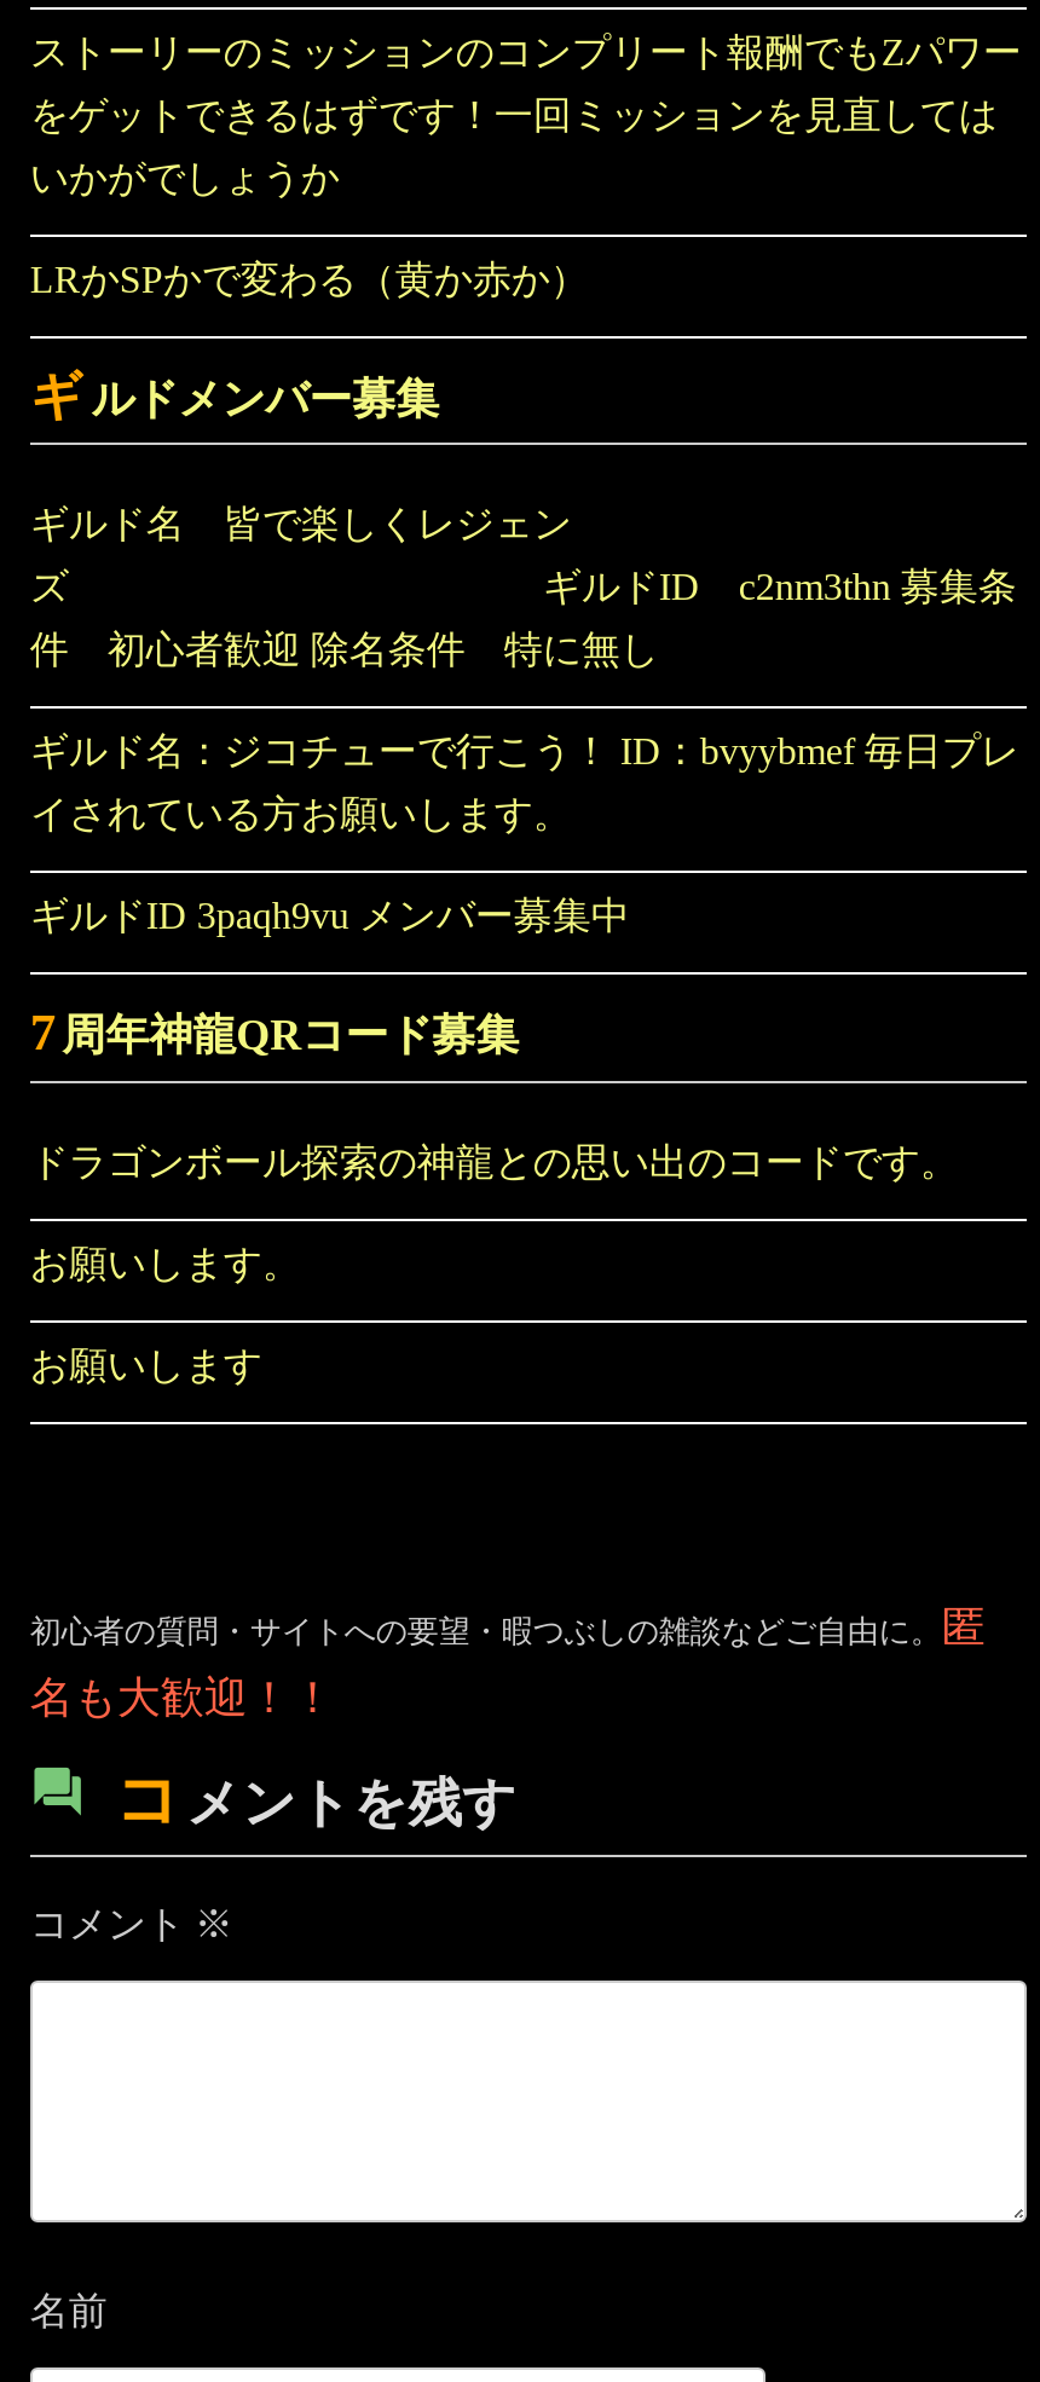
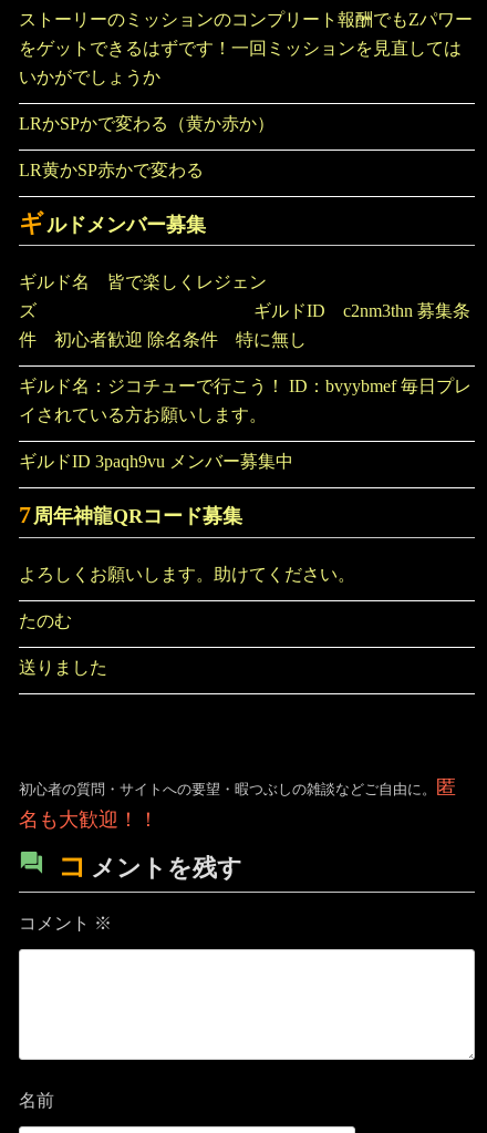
+ LR黄かSP赤かで変わる

- ドラゴンボール探索の神龍との思い出のコードです。
+ よろしくお願いします。助けてください。

- お願いします。
+ たのむ

- お願いします
+ 送りました
